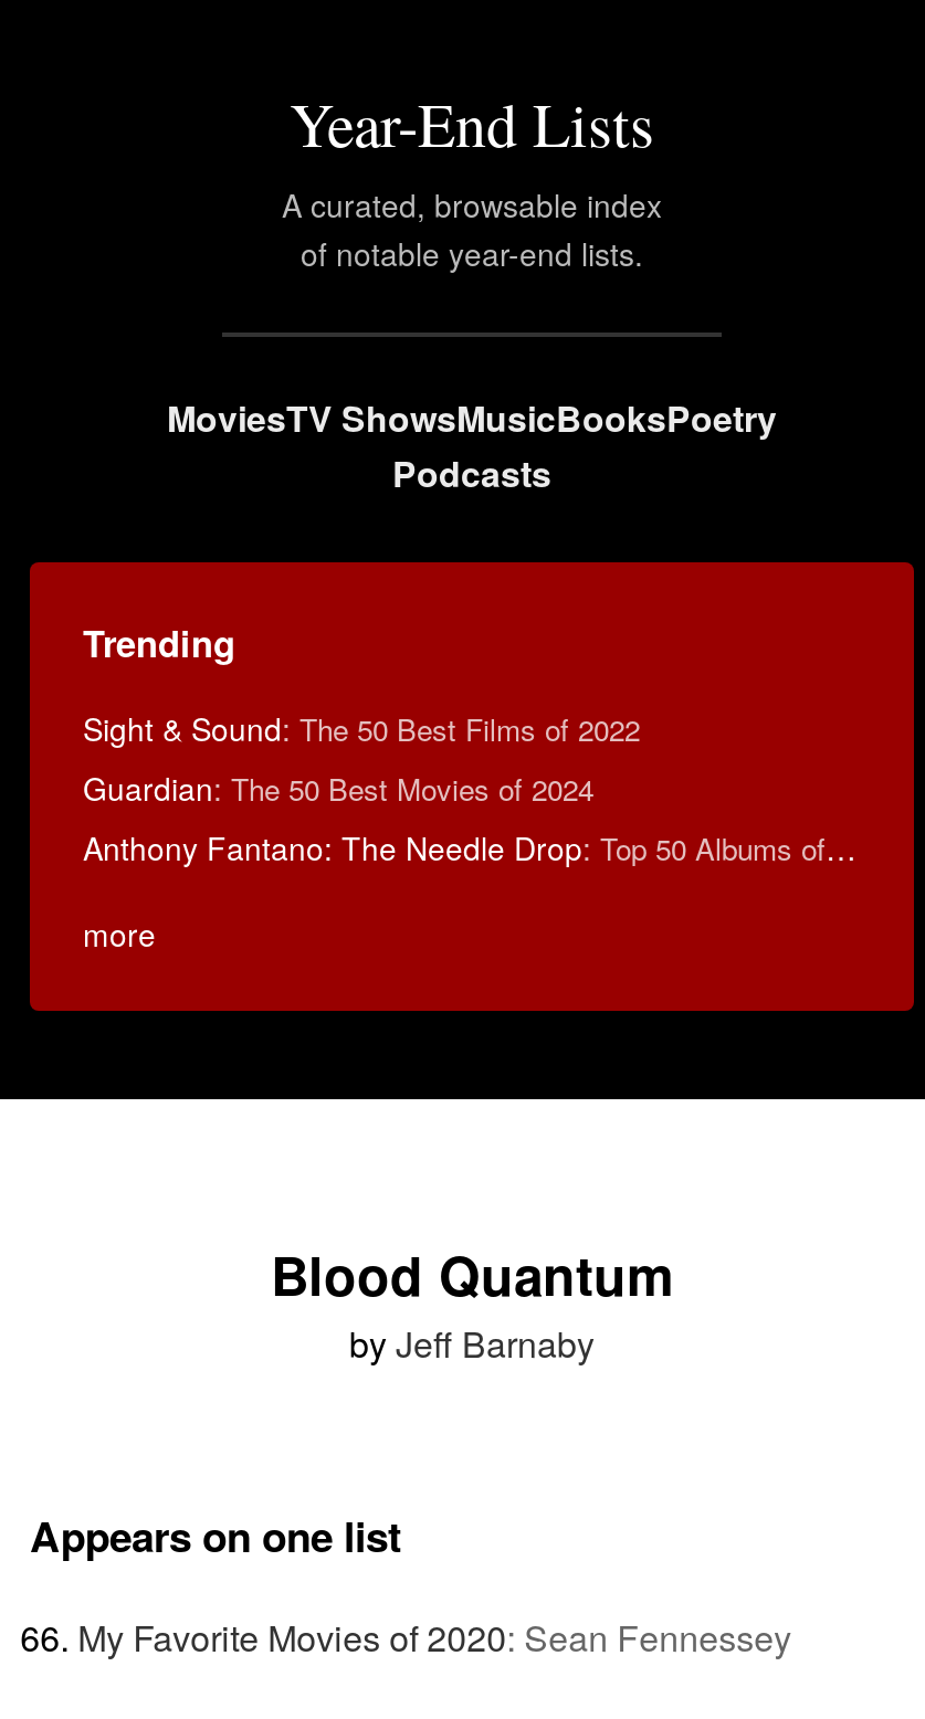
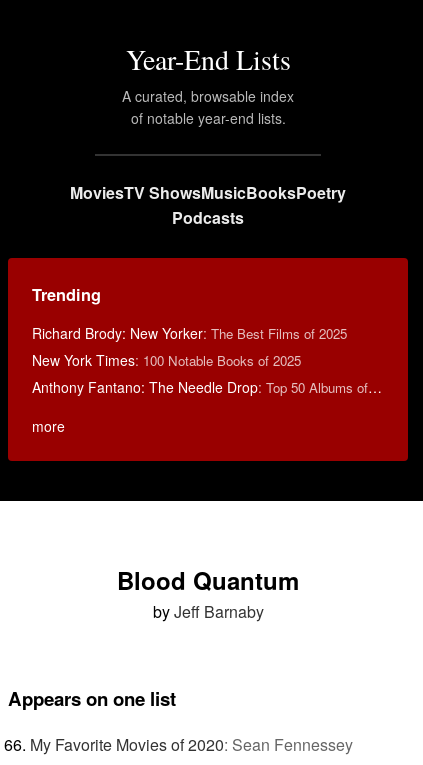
- Sight & Sound: The 50 Best Films of 2022
- Guardian: The 50 Best Movies of 2024
+ Richard Brody: New Yorker: The Best Films of 2025
+ New York Times: 100 Notable Books of 2025
